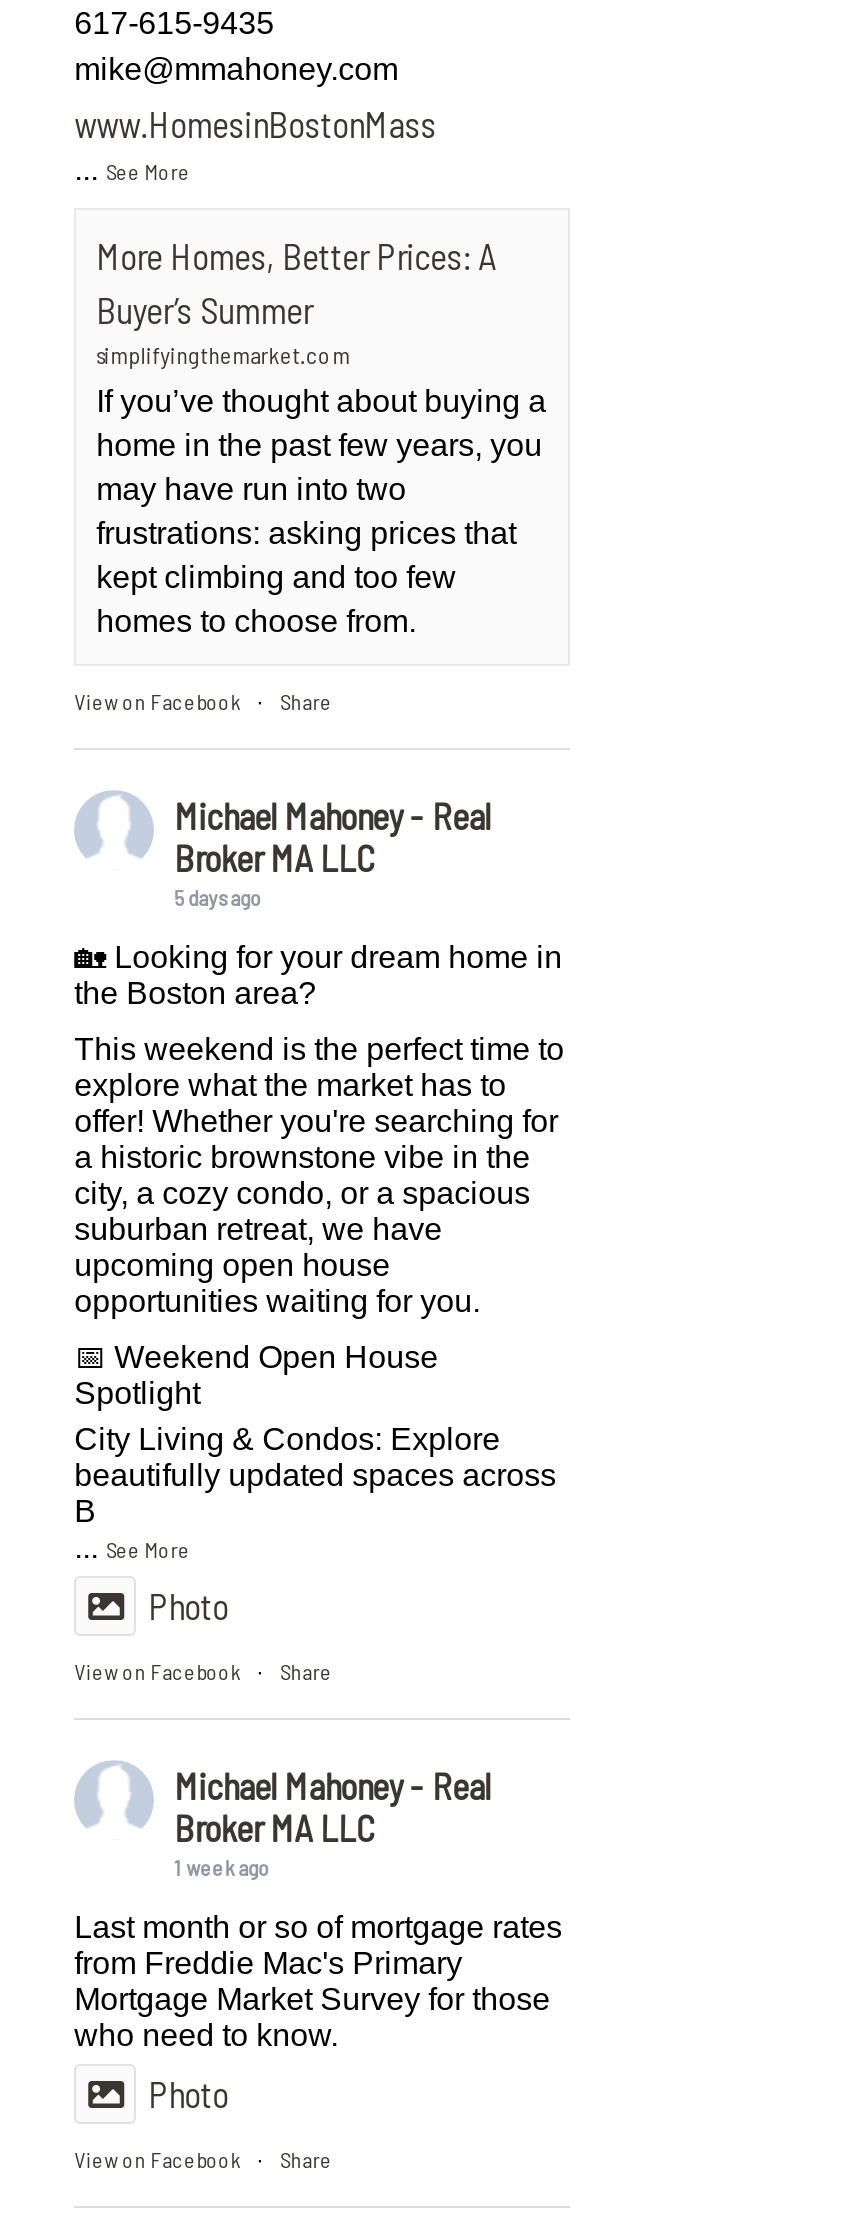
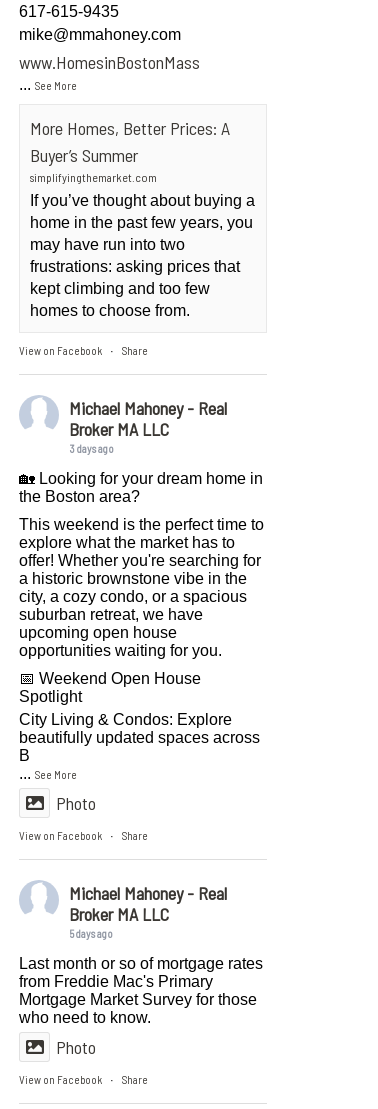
- 5 days ago
+ 3 days ago

- 1 week ago
+ 5 days ago
